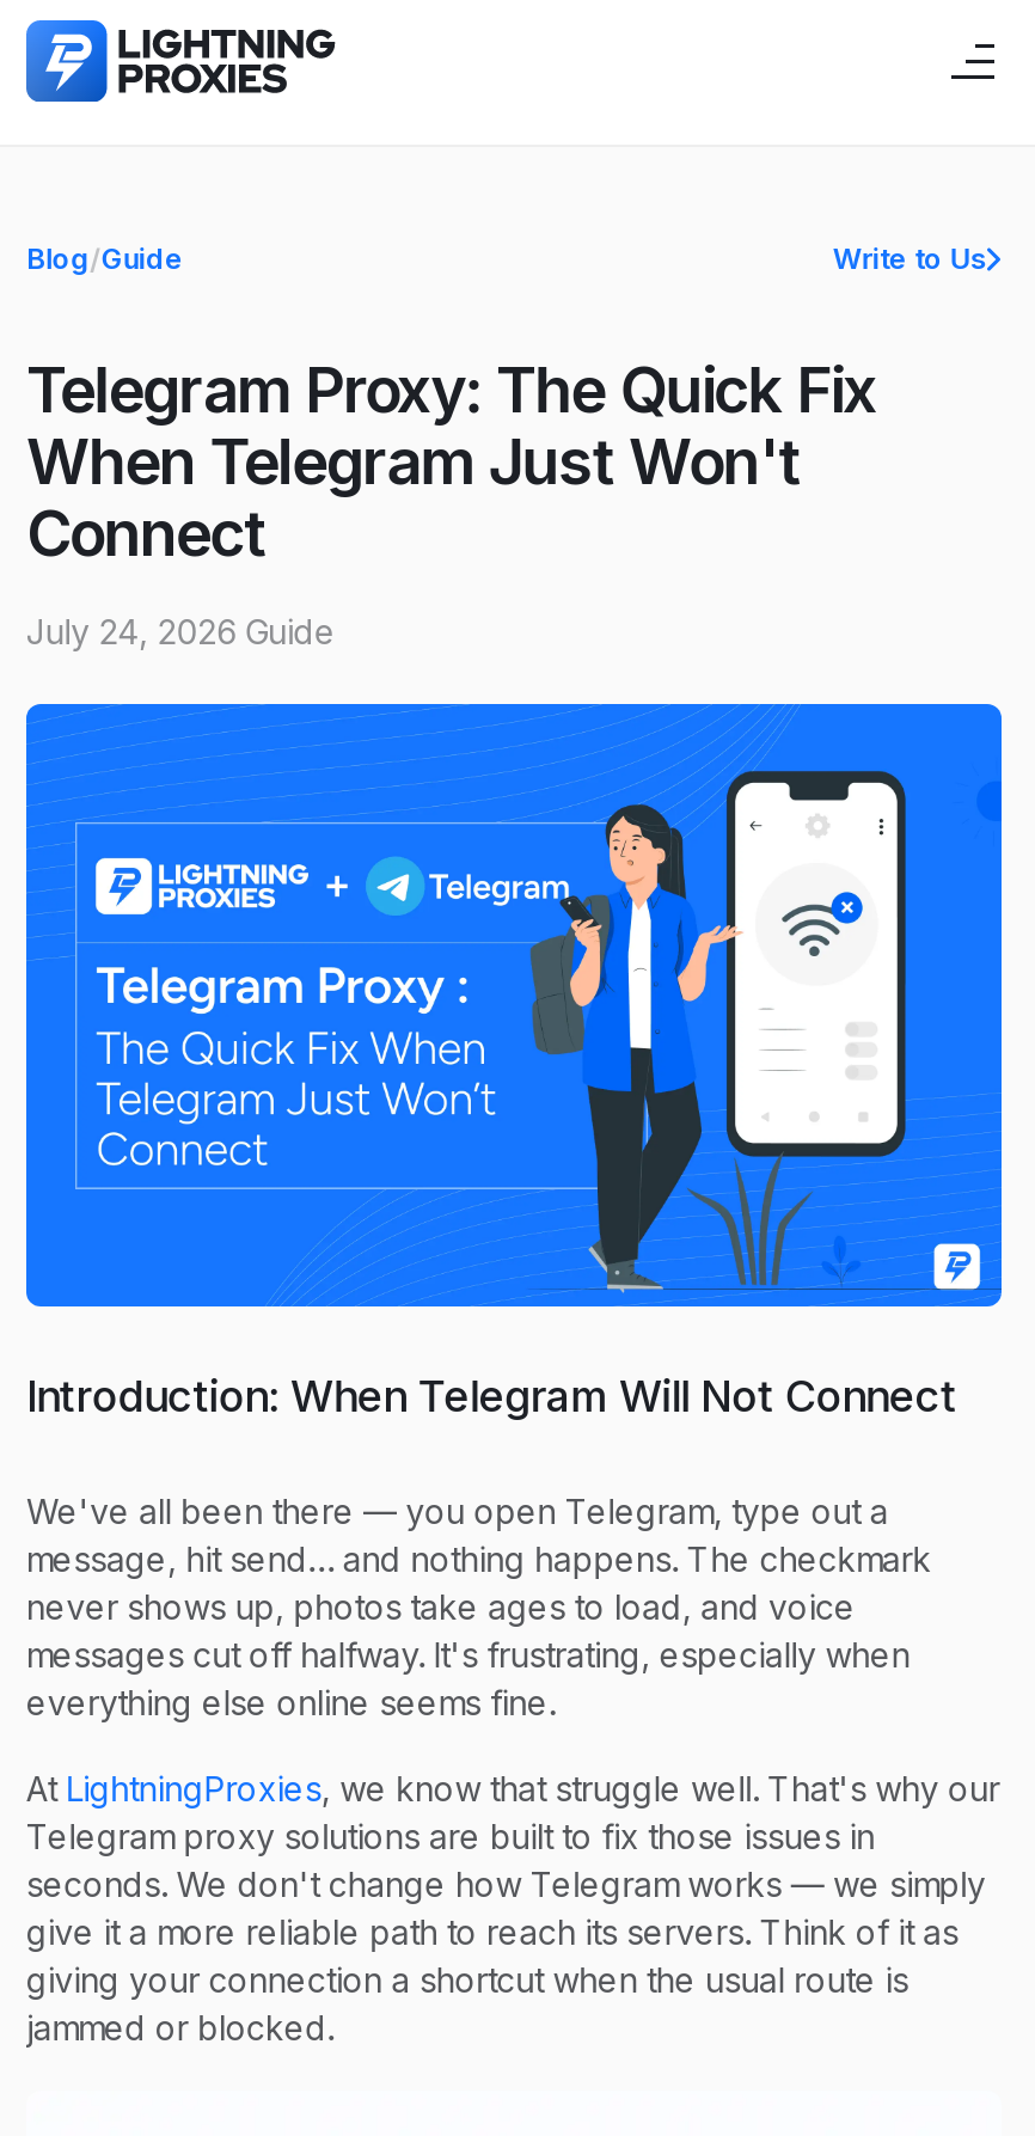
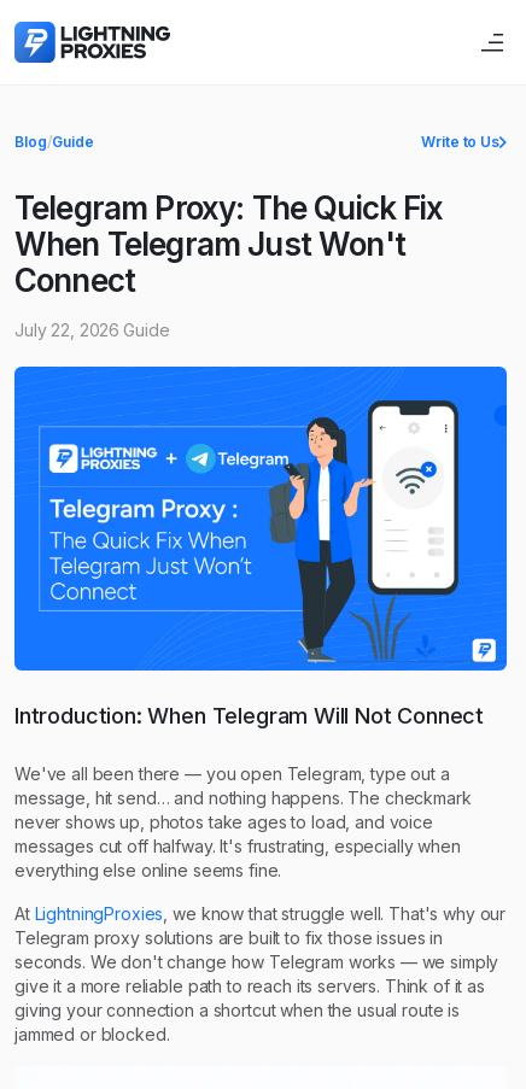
- July 24, 2026 Guide
+ July 22, 2026 Guide
